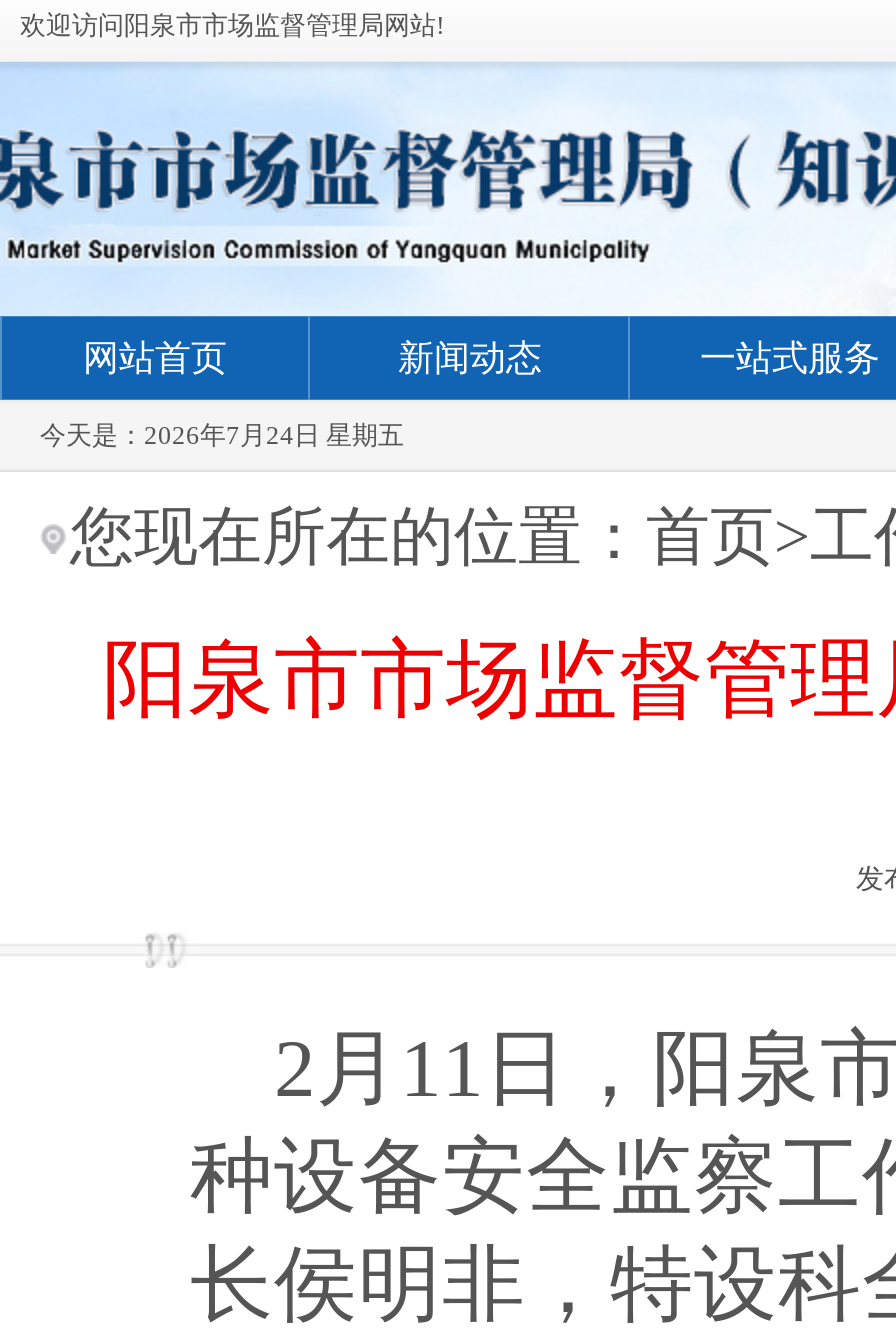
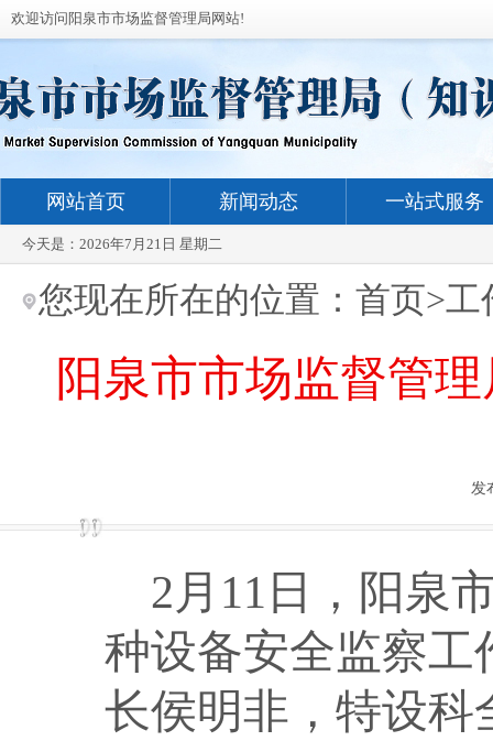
- 今天是：2026年7月24日 星期五
+ 今天是：2026年7月21日 星期二
